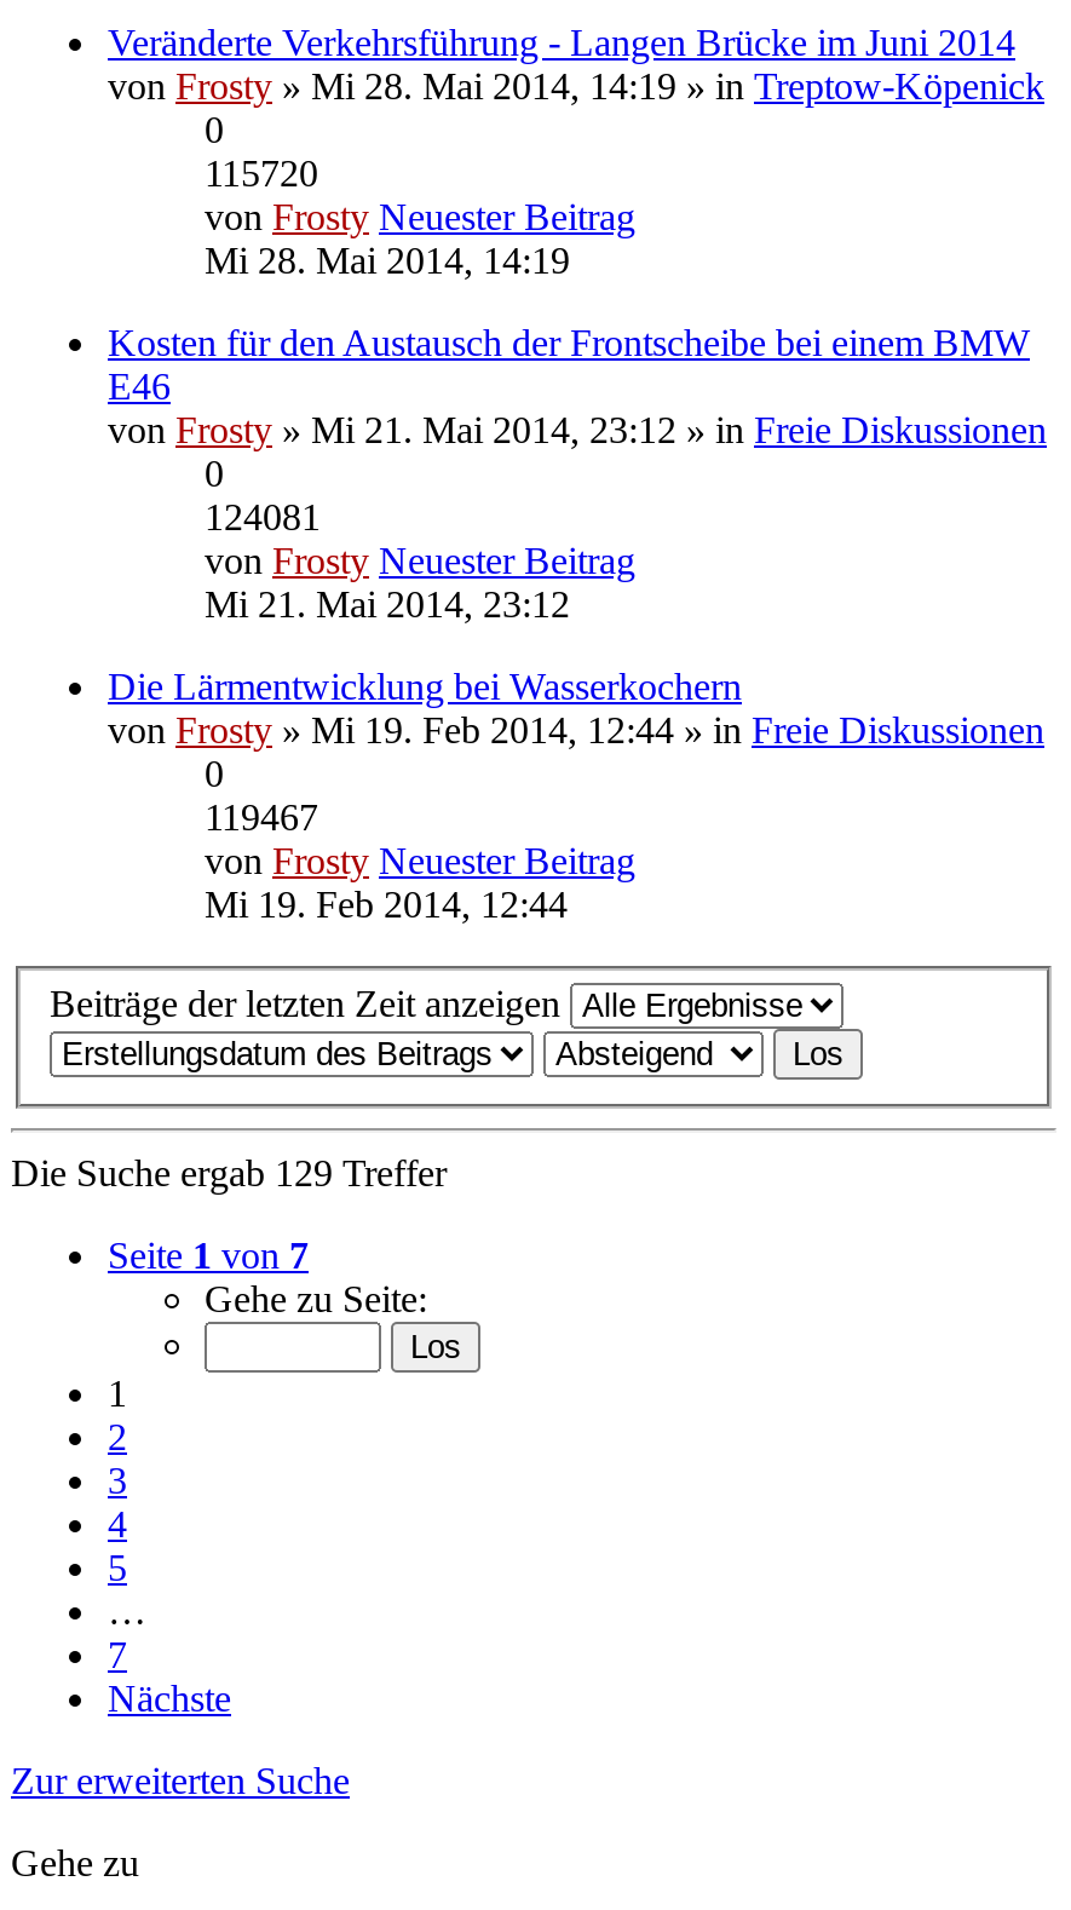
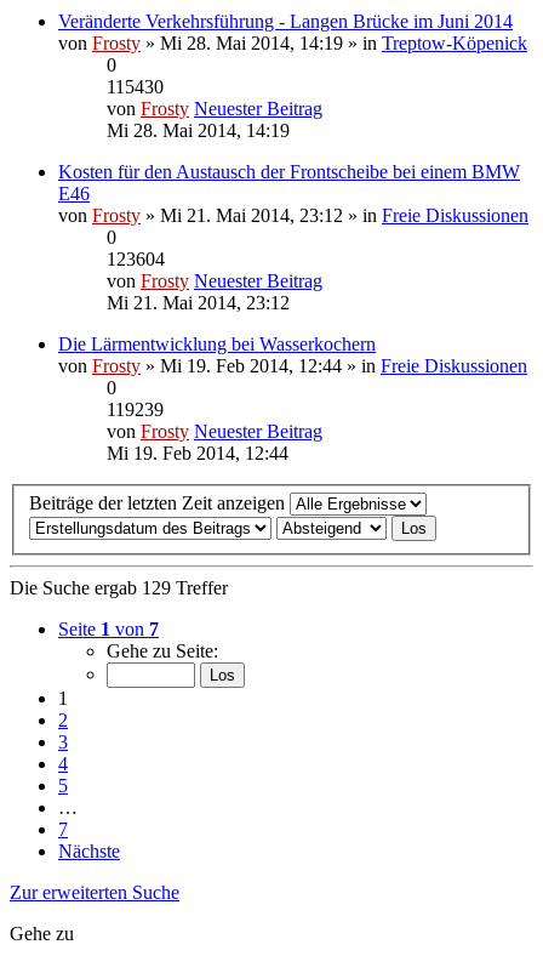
- 115720
+ 115430

- 124081
+ 123604

- 119467
+ 119239
